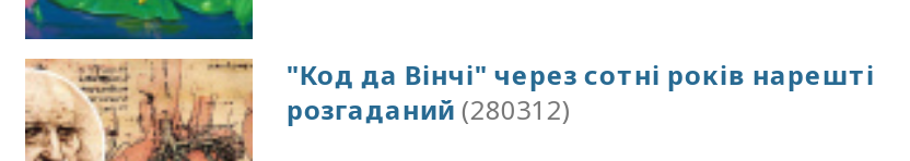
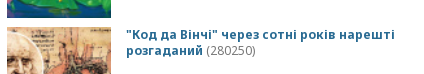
- розгаданий (280312)
+ розгаданий (280250)
